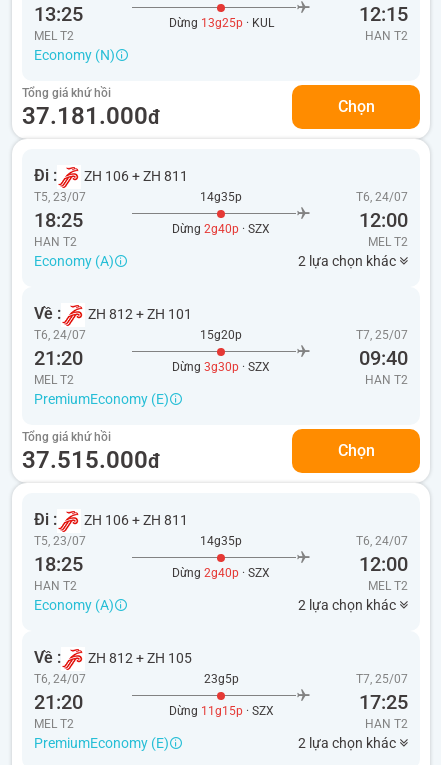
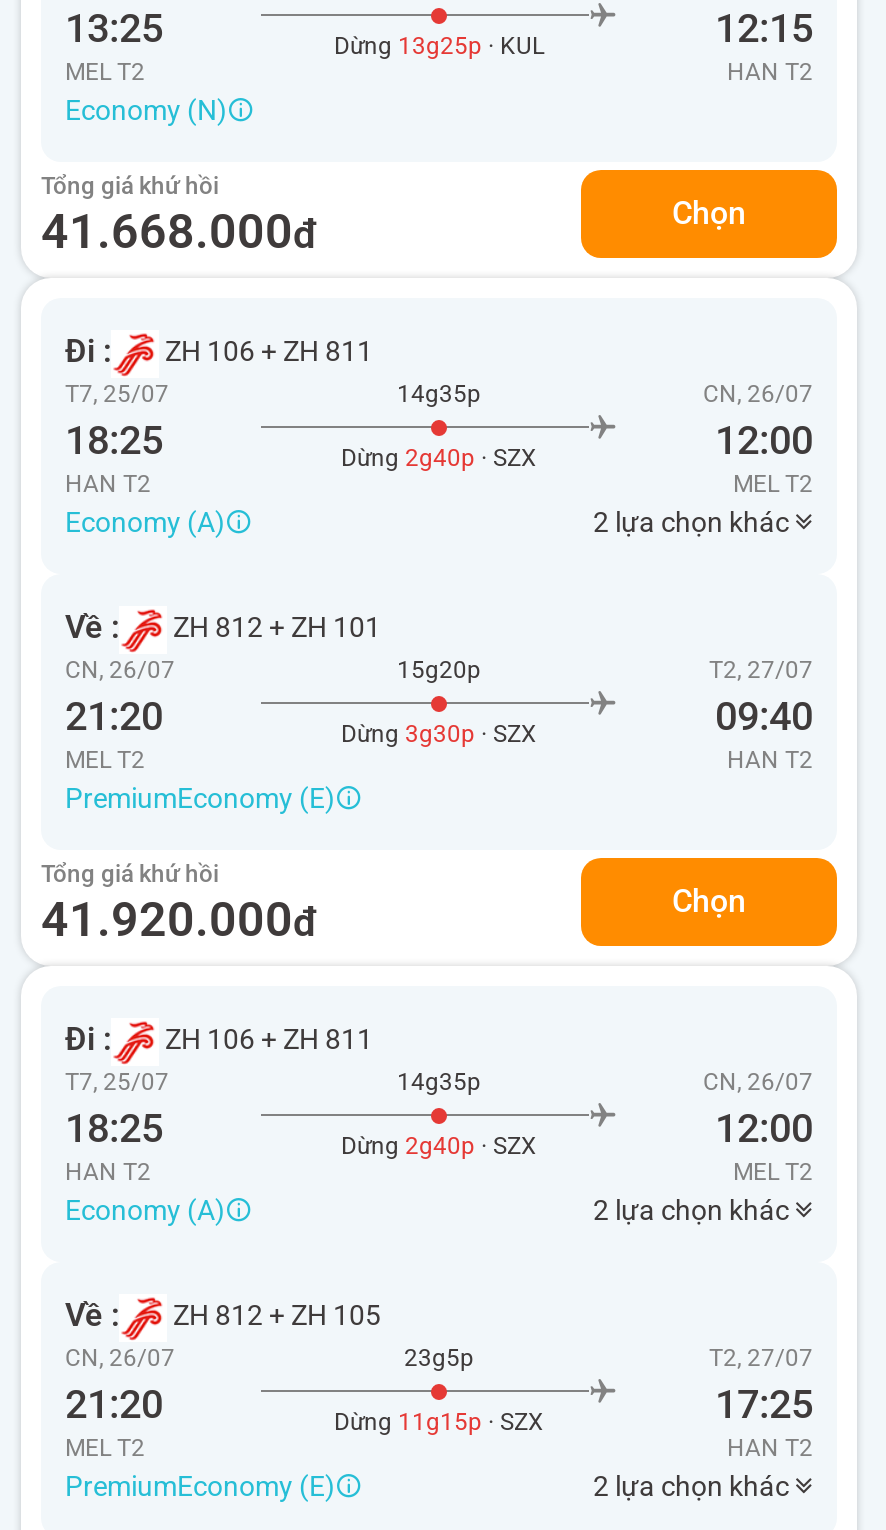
- 37.181.000đ
+ 41.668.000đ

- T5, 23/07
+ T7, 25/07

- T6, 24/07
+ CN, 26/07

- T6, 24/07
+ CN, 26/07

- T7, 25/07
+ T2, 27/07

- 37.515.000đ
+ 41.920.000đ

- T5, 23/07
+ T7, 25/07

- T6, 24/07
+ CN, 26/07

- T6, 24/07
+ CN, 26/07

- T7, 25/07
+ T2, 27/07
